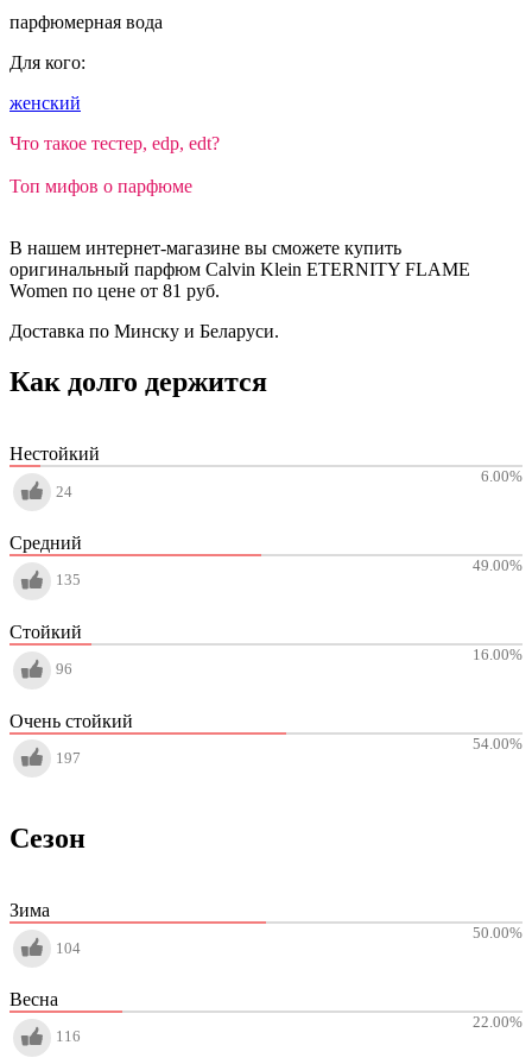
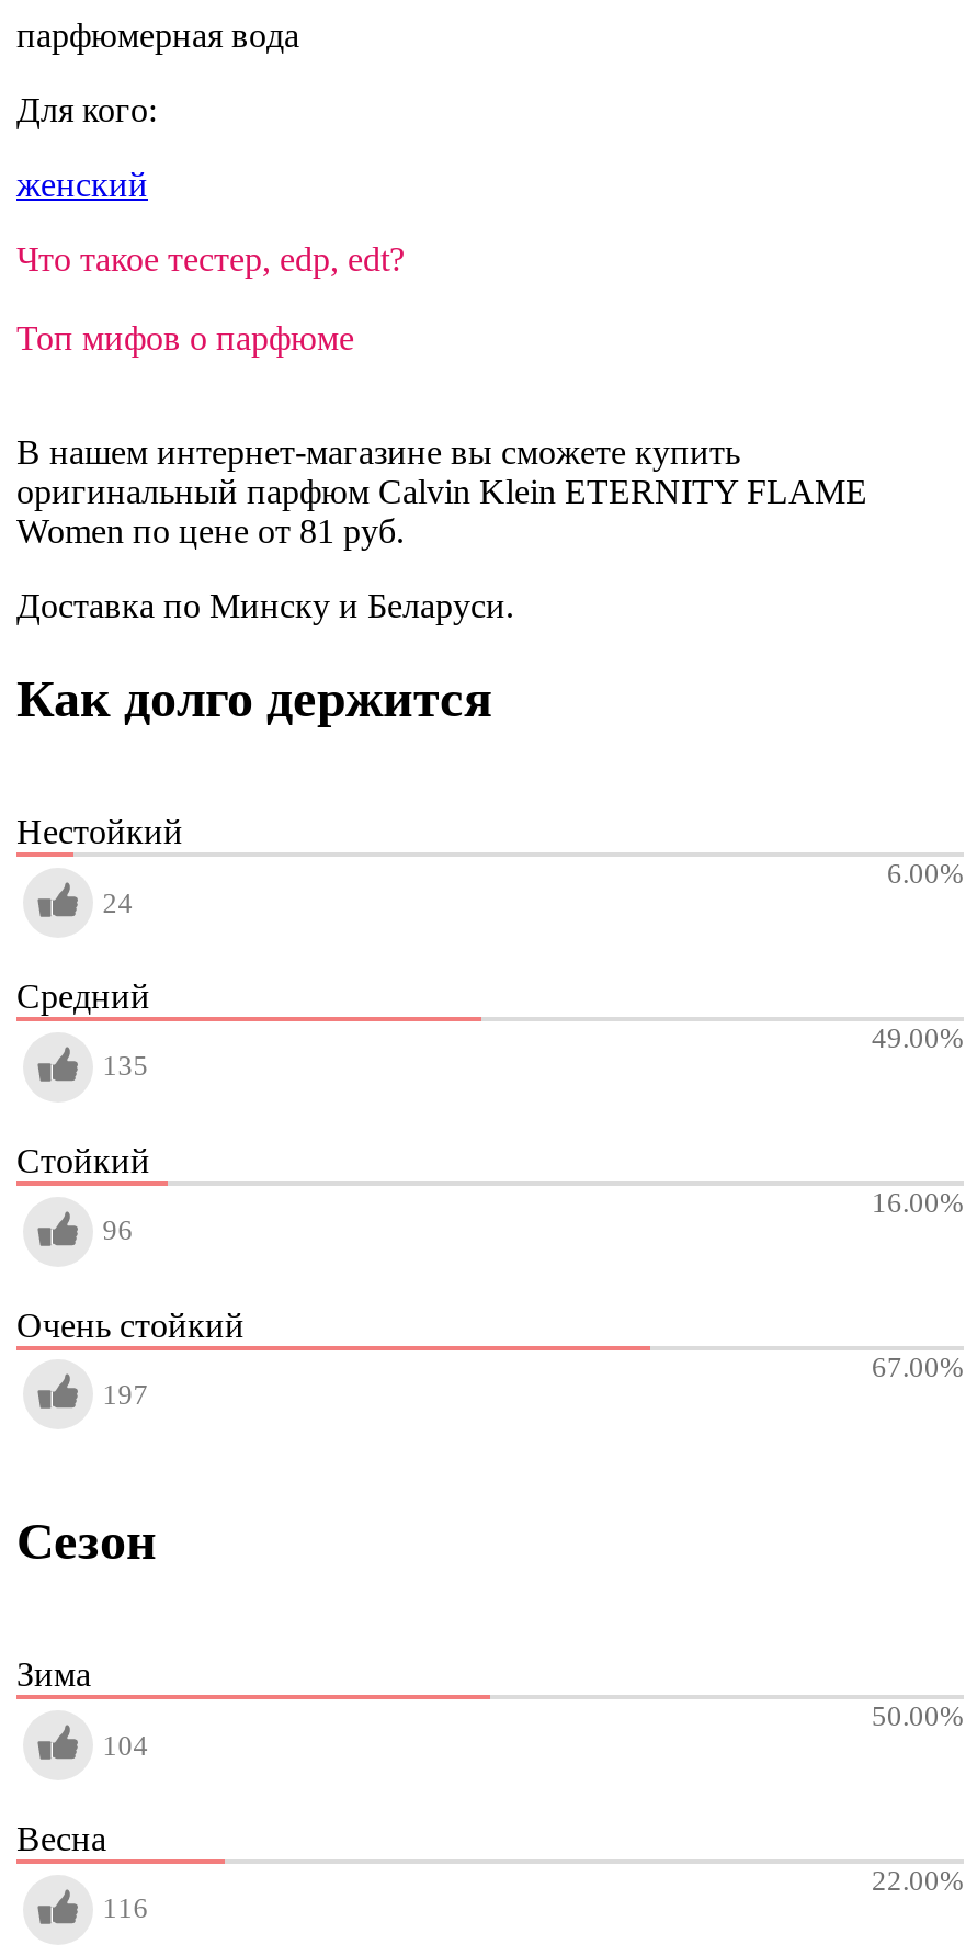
- 54.00%
+ 67.00%
